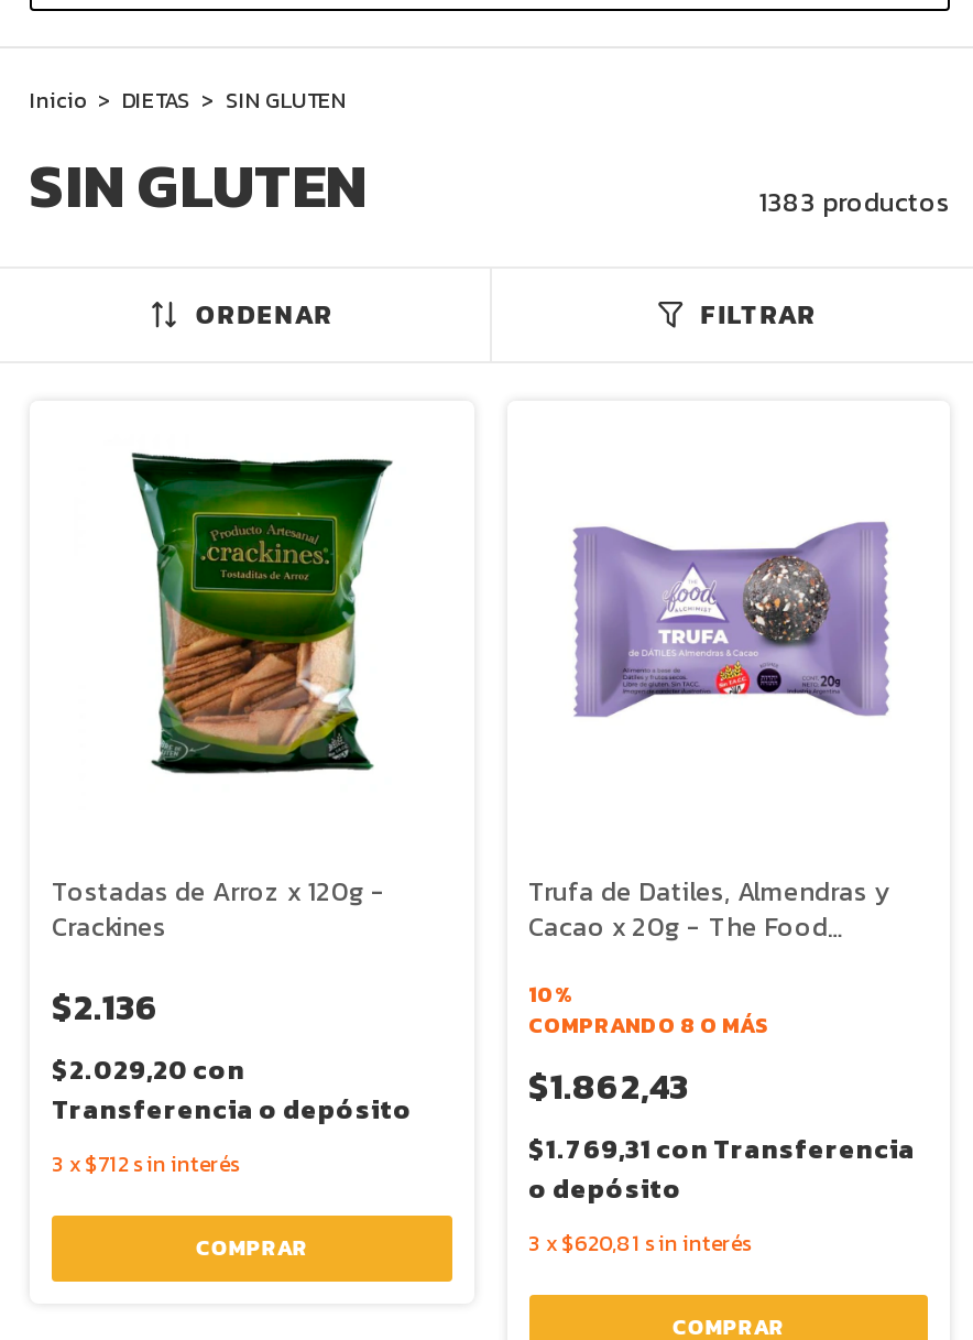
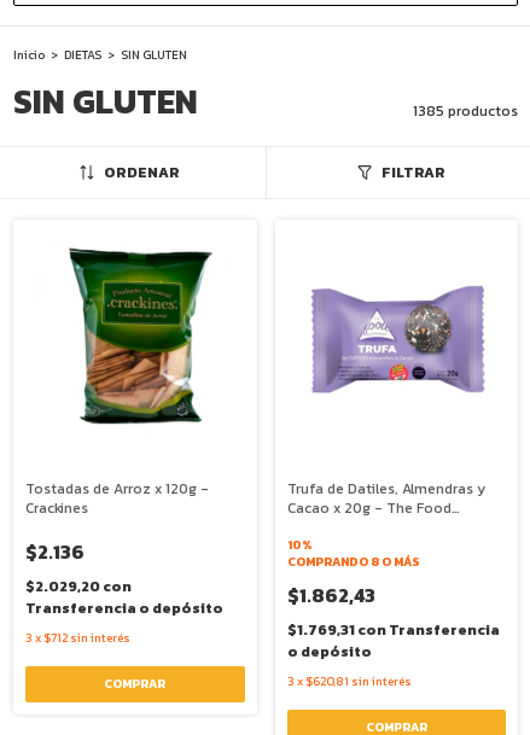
- 1383 productos
+ 1385 productos
